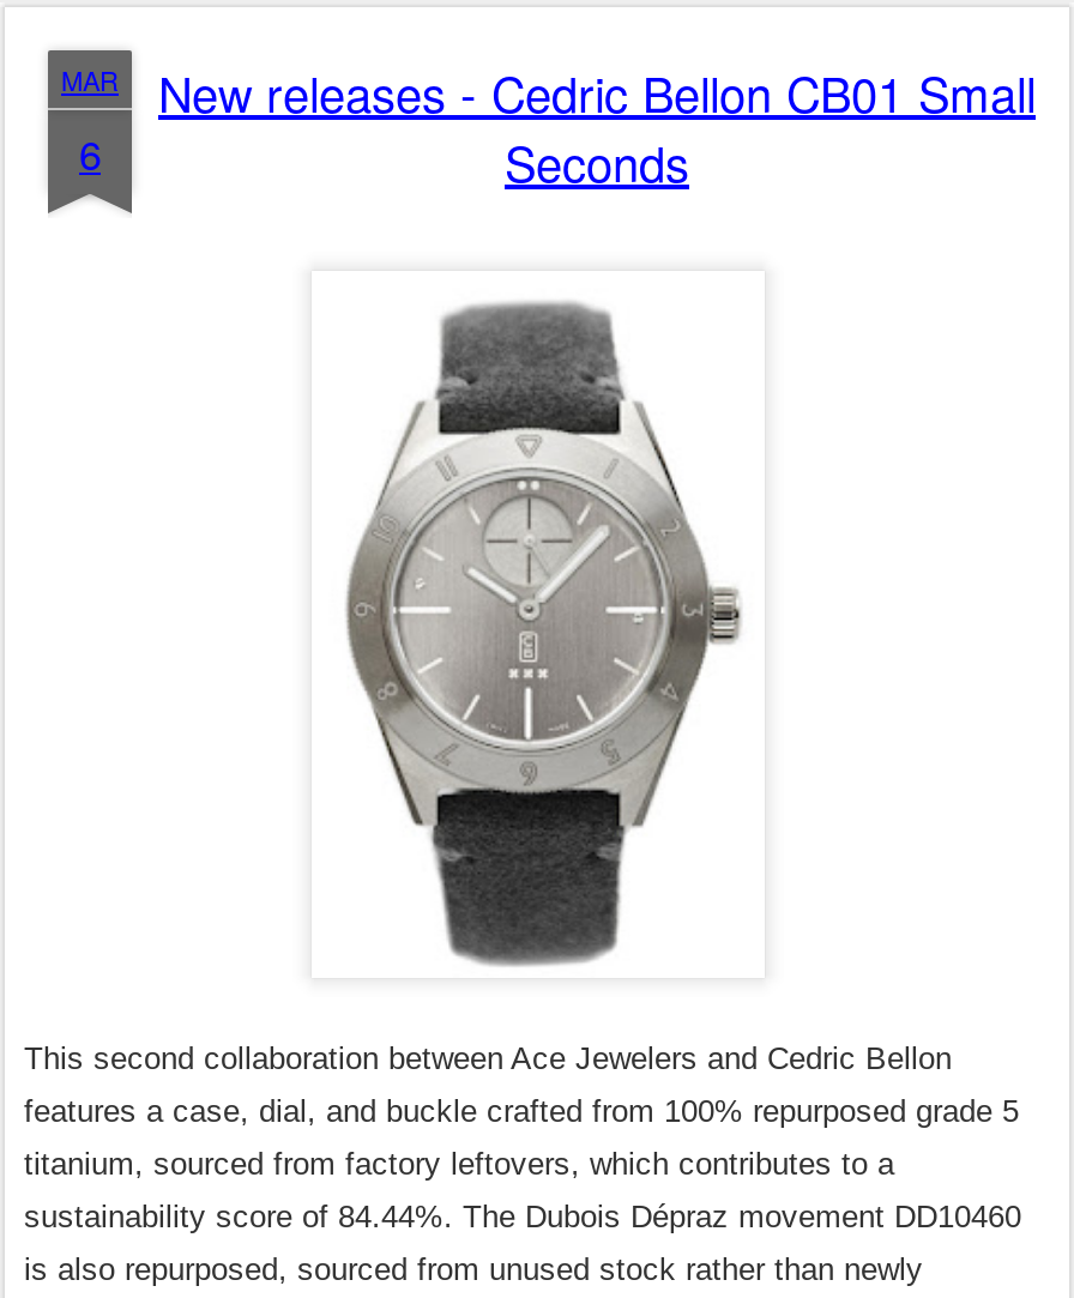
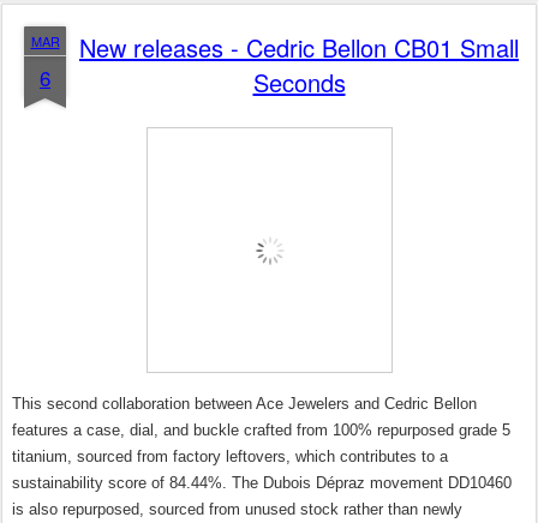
- [image]
